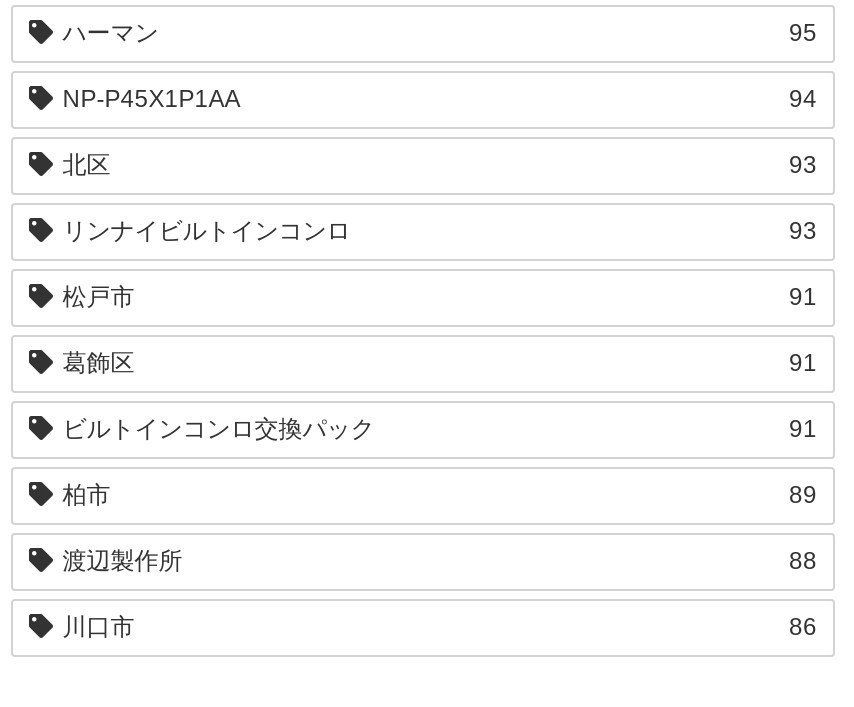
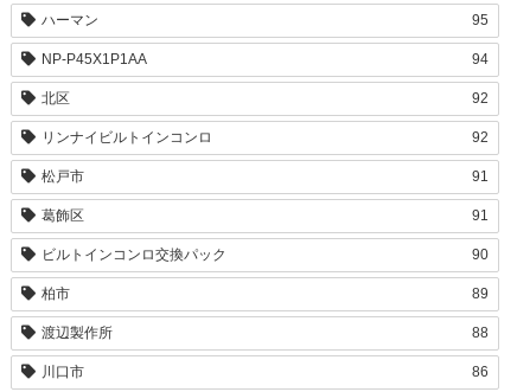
- 93
+ 92

- 93
+ 92

- 91
+ 90
